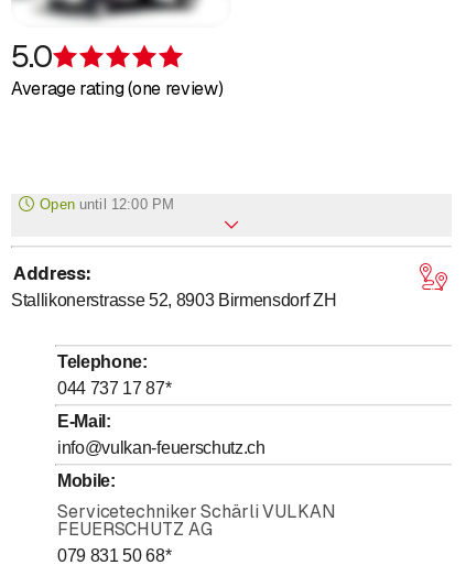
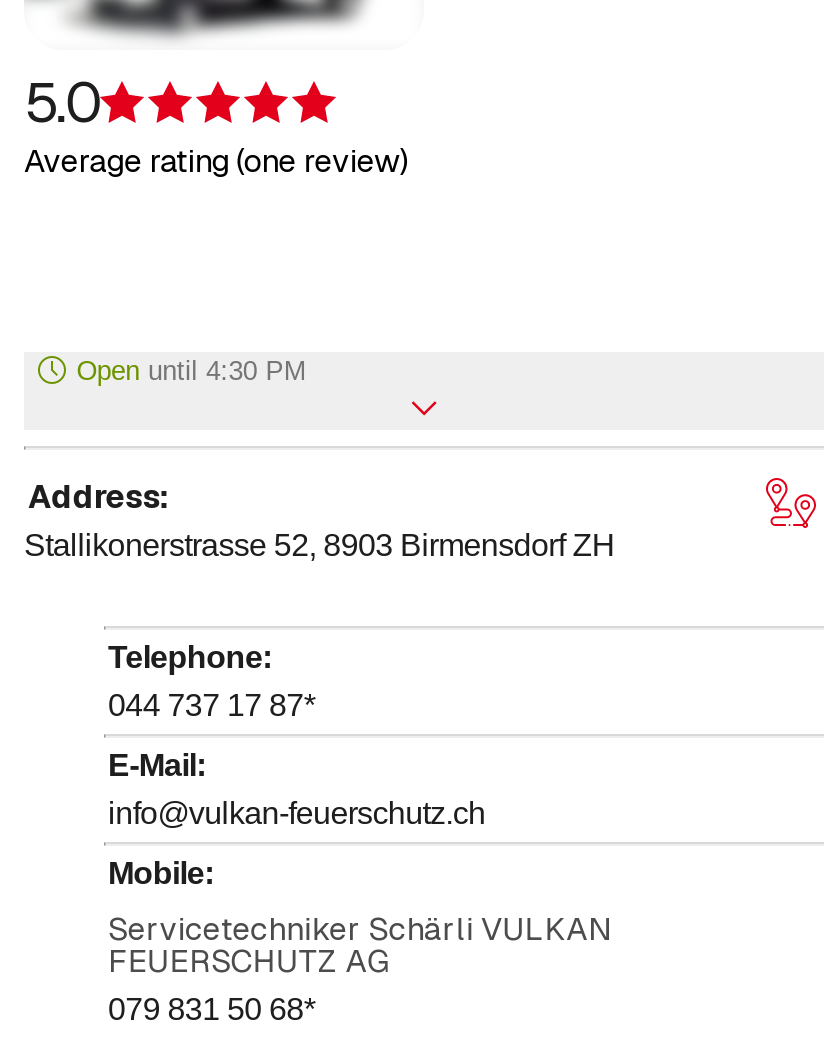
- Open until 12:00 PM
+ Open until 4:30 PM
